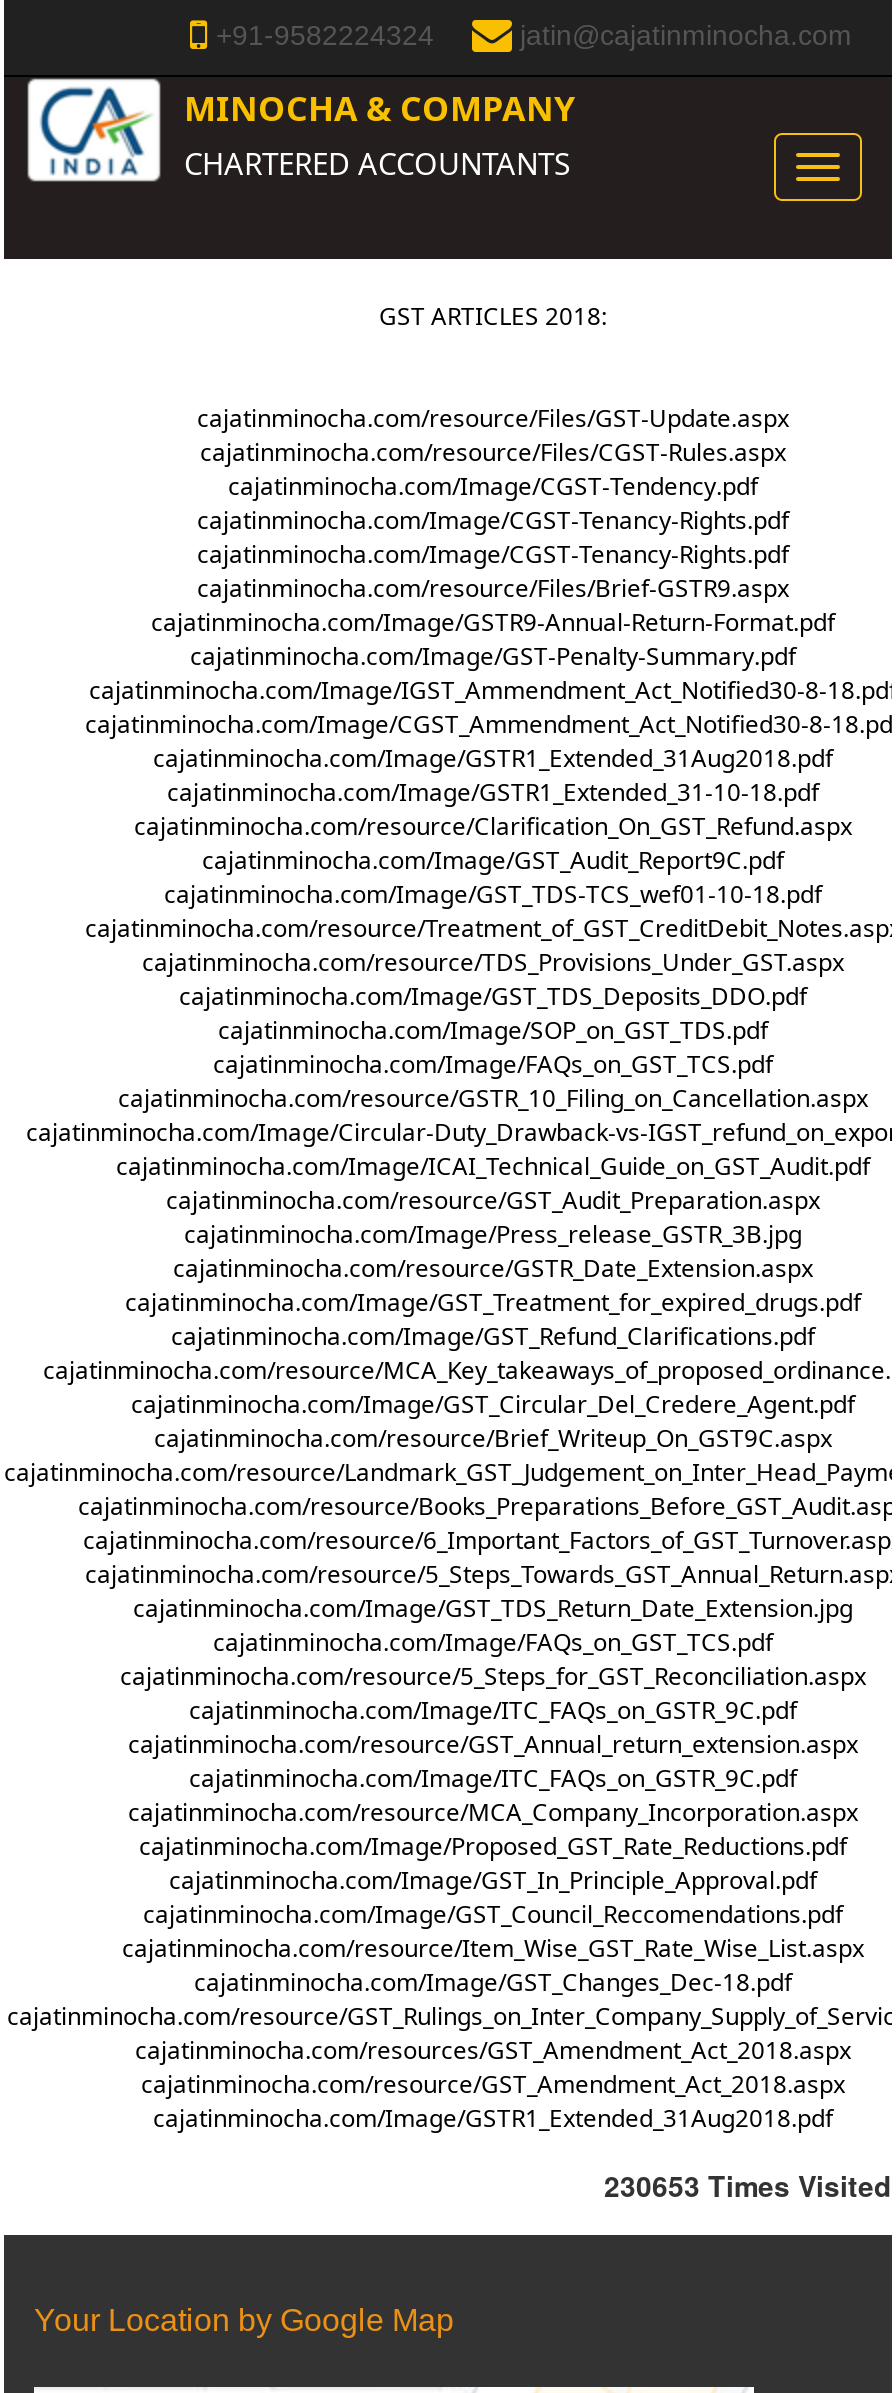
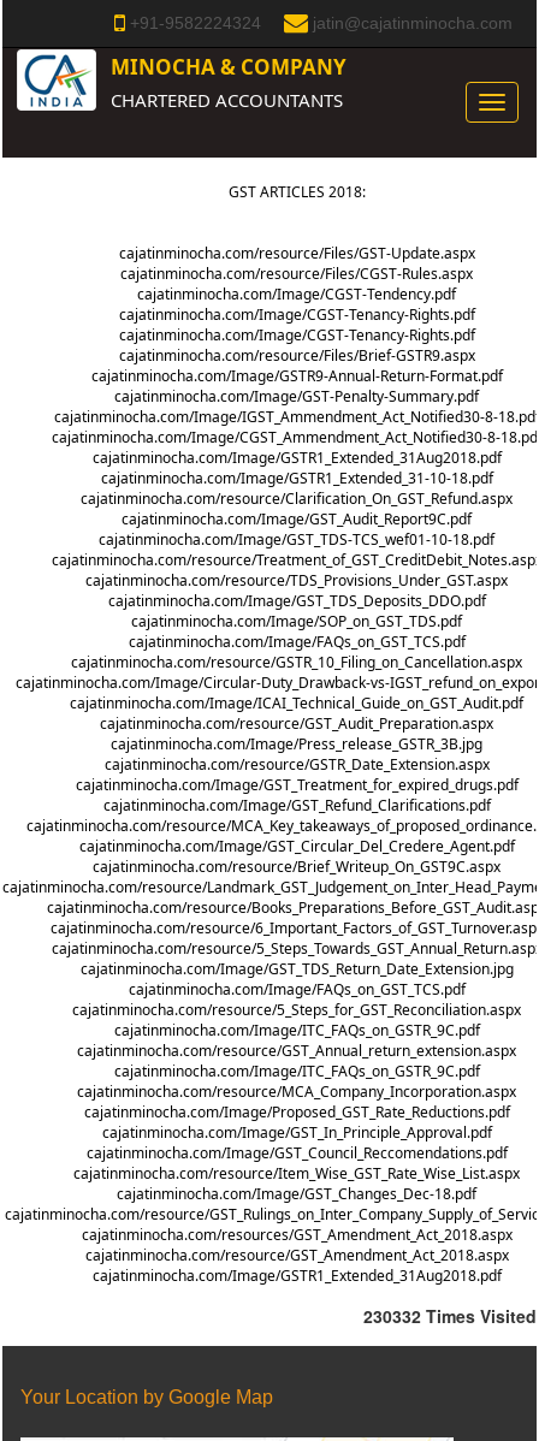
- 230653 Times Visited
+ 230332 Times Visited
